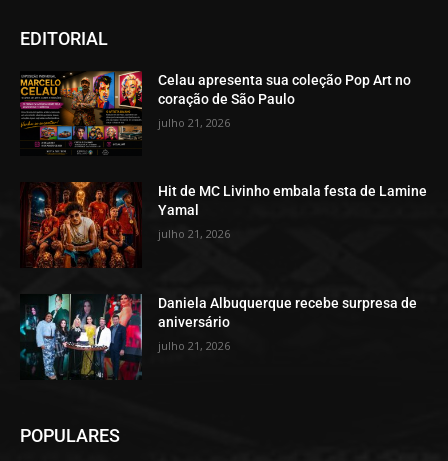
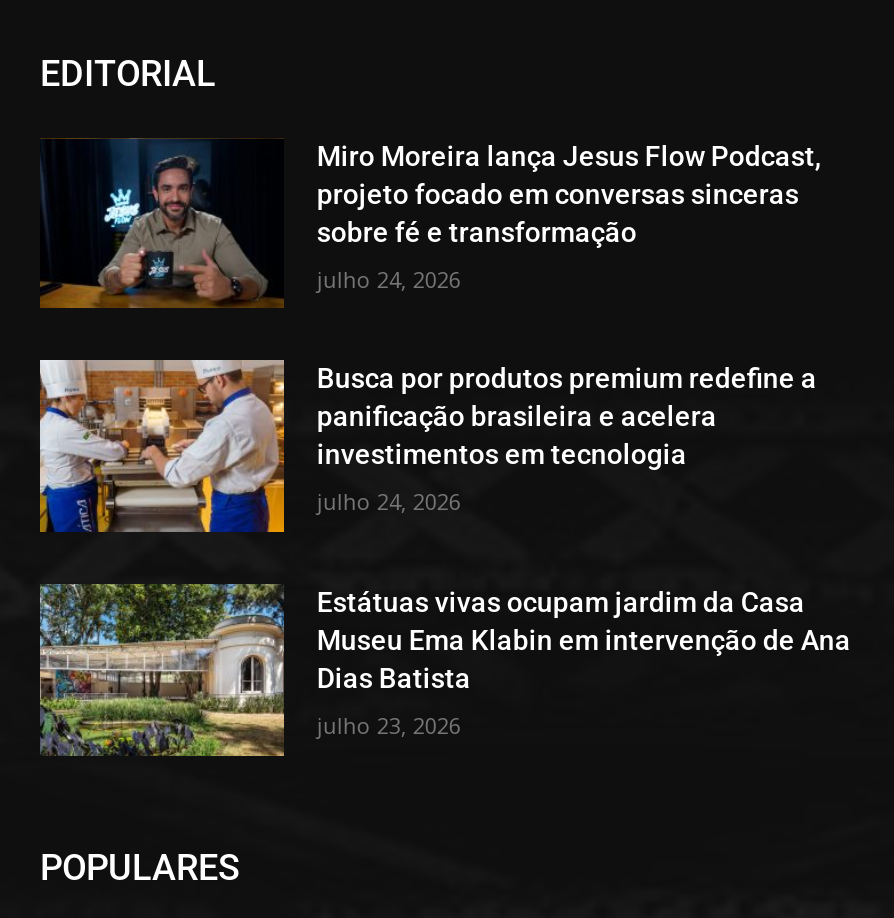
- [image]
- Celau apresenta sua coleção Pop Art no
- coração de São Paulo
+ [image]
+ Miro Moreira lança Jesus Flow Podcast,
+ projeto focado em conversas sinceras
+ sobre fé e transformação

- julho 21, 2026
+ julho 24, 2026

- [image]
- Hit de MC Livinho embala festa de Lamine
- Yamal
+ [image]
+ Busca por produtos premium redefine a
+ panificação brasileira e acelera
+ investimentos em tecnologia

- julho 21, 2026
+ julho 24, 2026

- [image]
- Daniela Albuquerque recebe surpresa de
- aniversário
+ [image]
+ Estátuas vivas ocupam jardim da Casa
+ Museu Ema Klabin em intervenção de Ana
+ Dias Batista

- julho 21, 2026
+ julho 23, 2026
